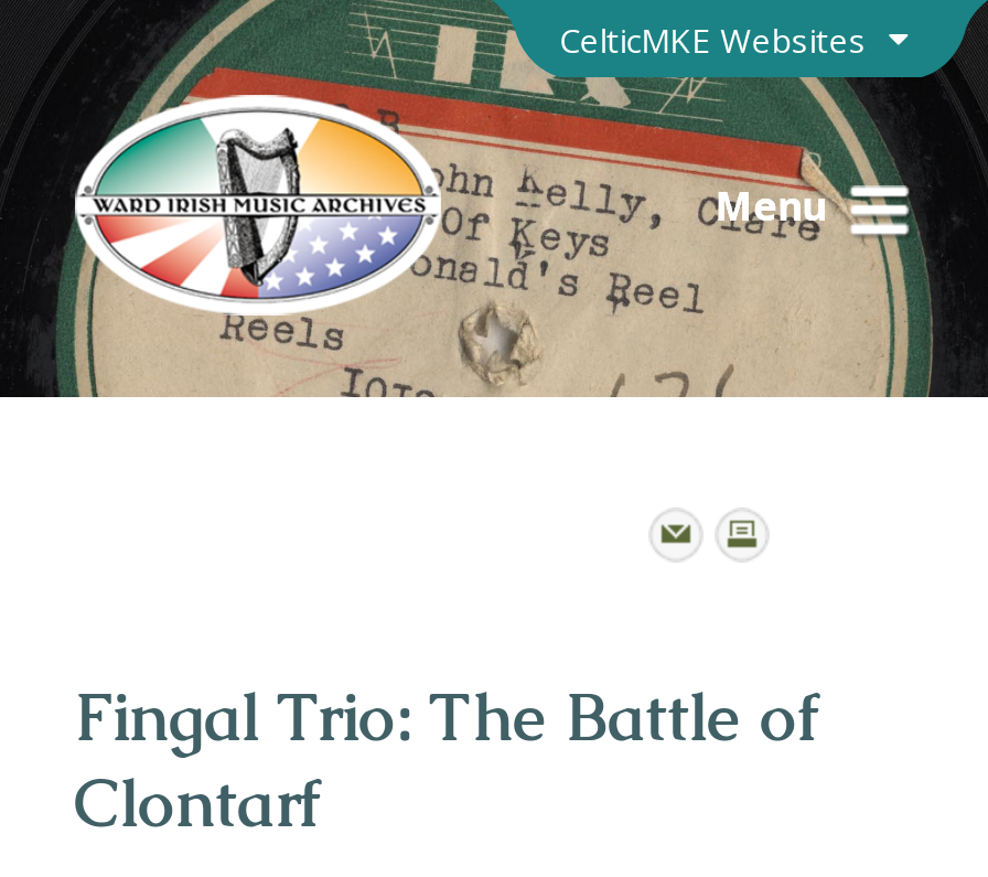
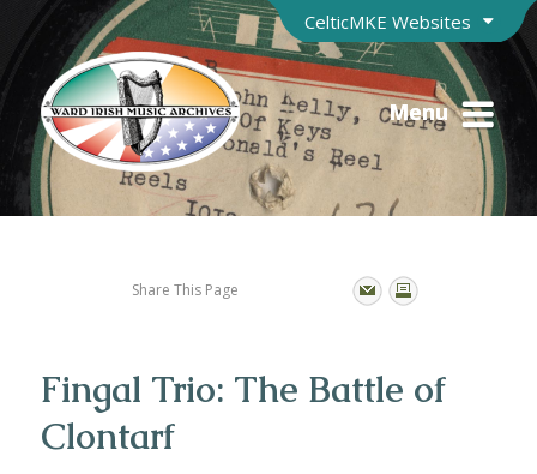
+ Share This Page
